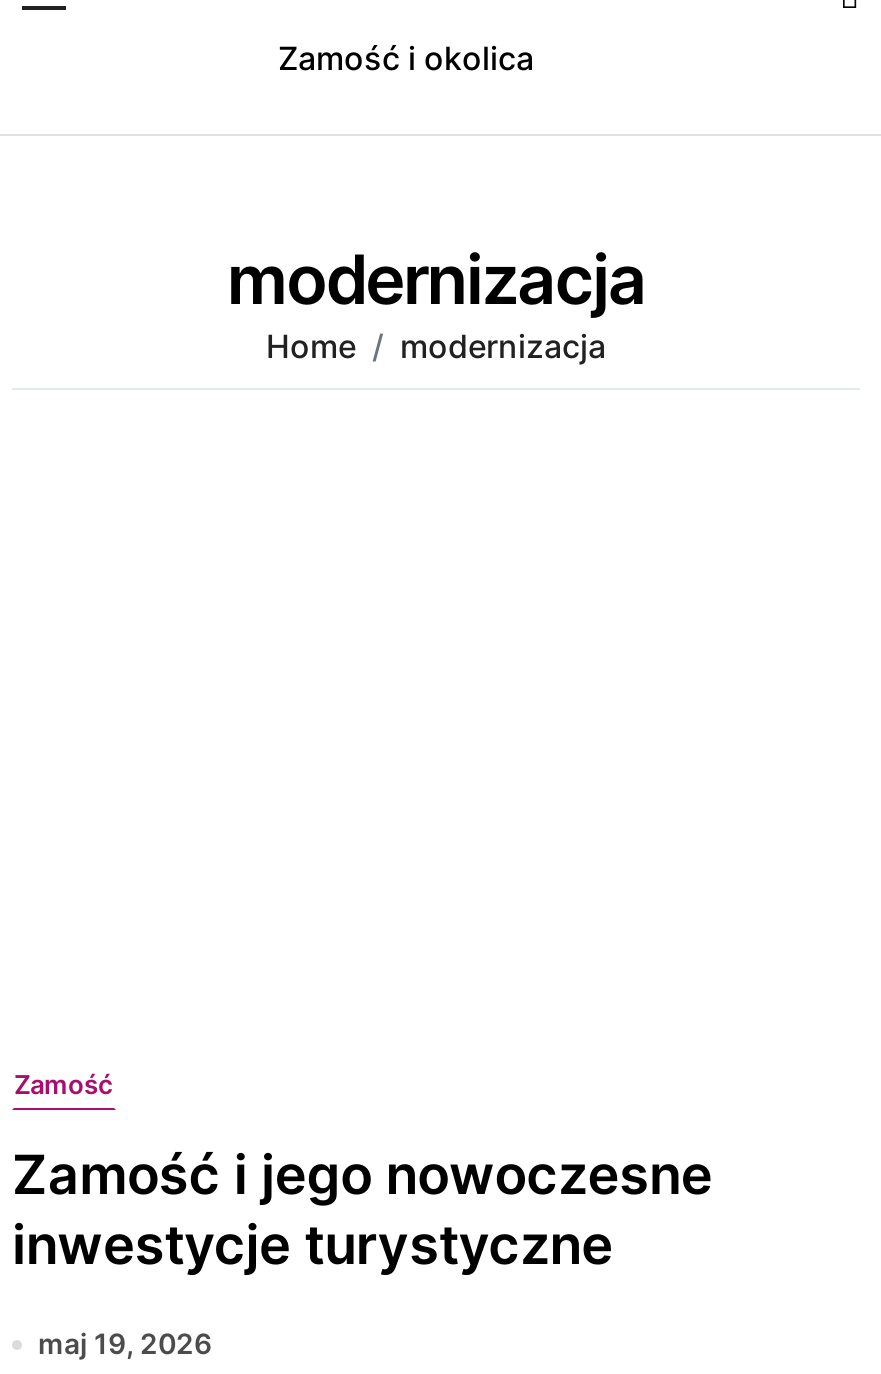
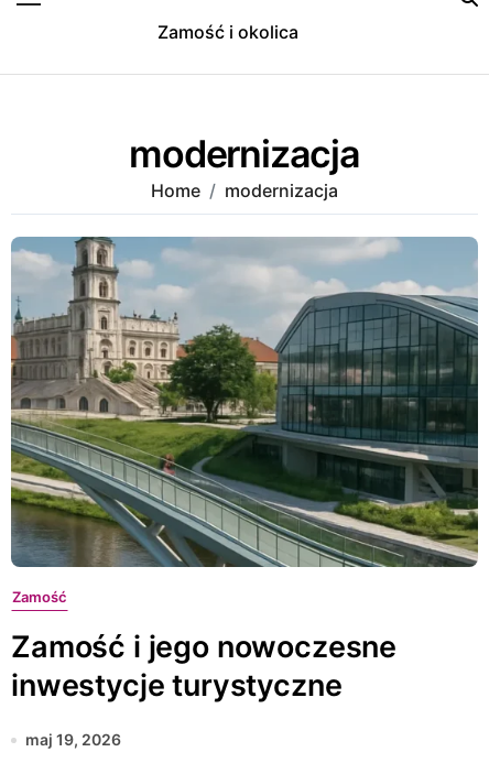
+ [image]
